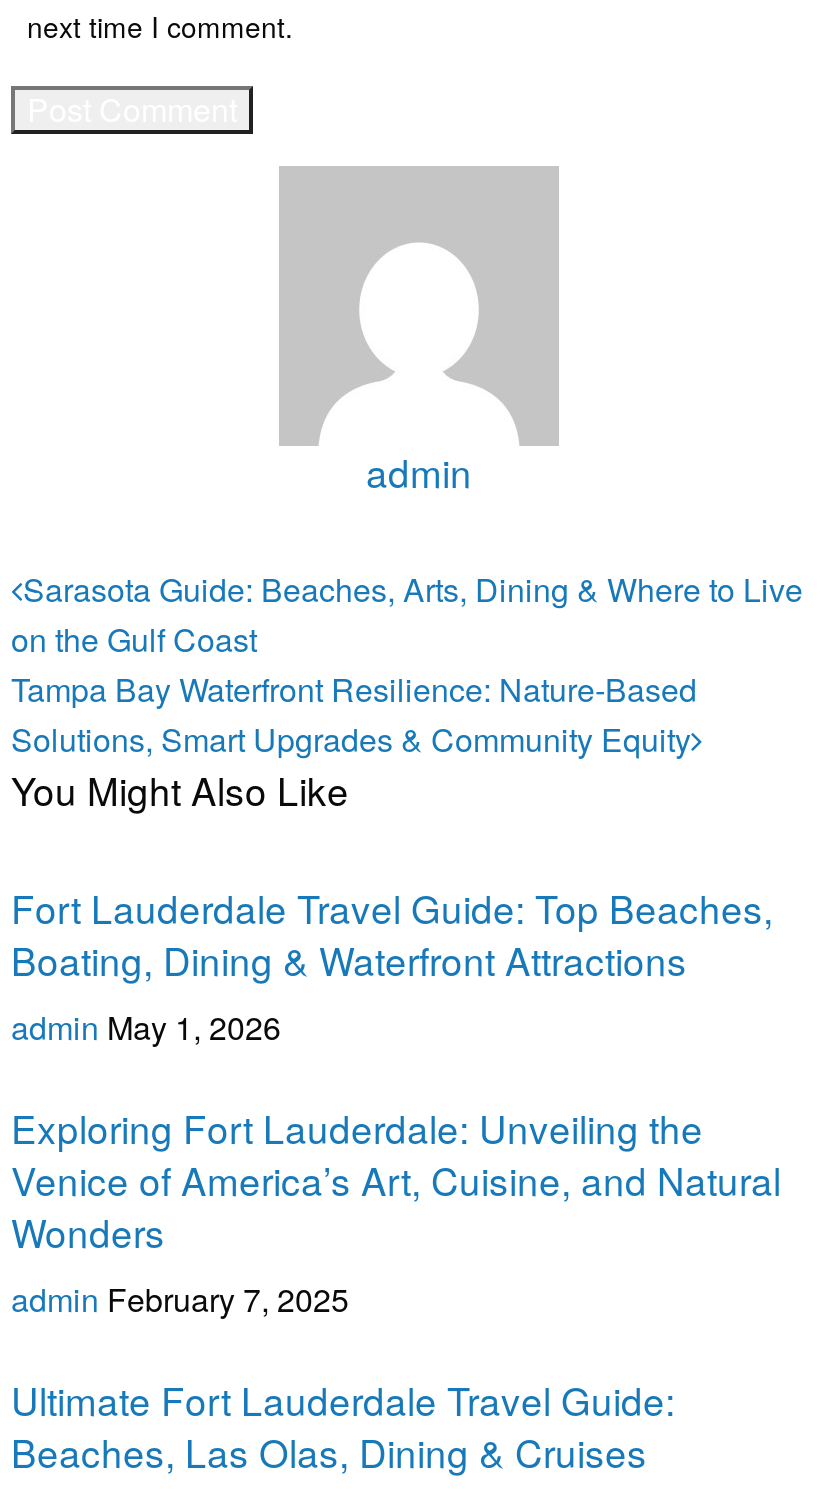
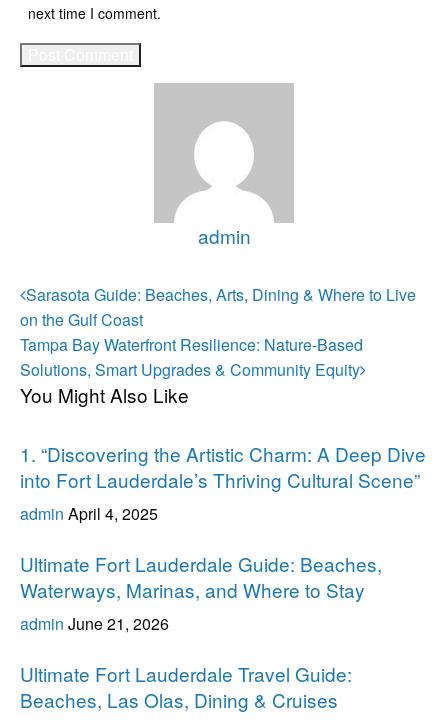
- Fort Lauderdale Travel Guide: Top Beaches,
- Boating, Dining & Waterfront Attractions
- admin May 1, 2026
+ 1. “Discovering the Artistic Charm: A Deep Dive
+ into Fort Lauderdale’s Thriving Cultural Scene”
+ admin April 4, 2025

- Exploring Fort Lauderdale: Unveiling the
- Venice of America’s Art, Cuisine, and Natural
- Wonders
- admin February 7, 2025
+ Ultimate Fort Lauderdale Guide: Beaches,
+ Waterways, Marinas, and Where to Stay
+ admin June 21, 2026
